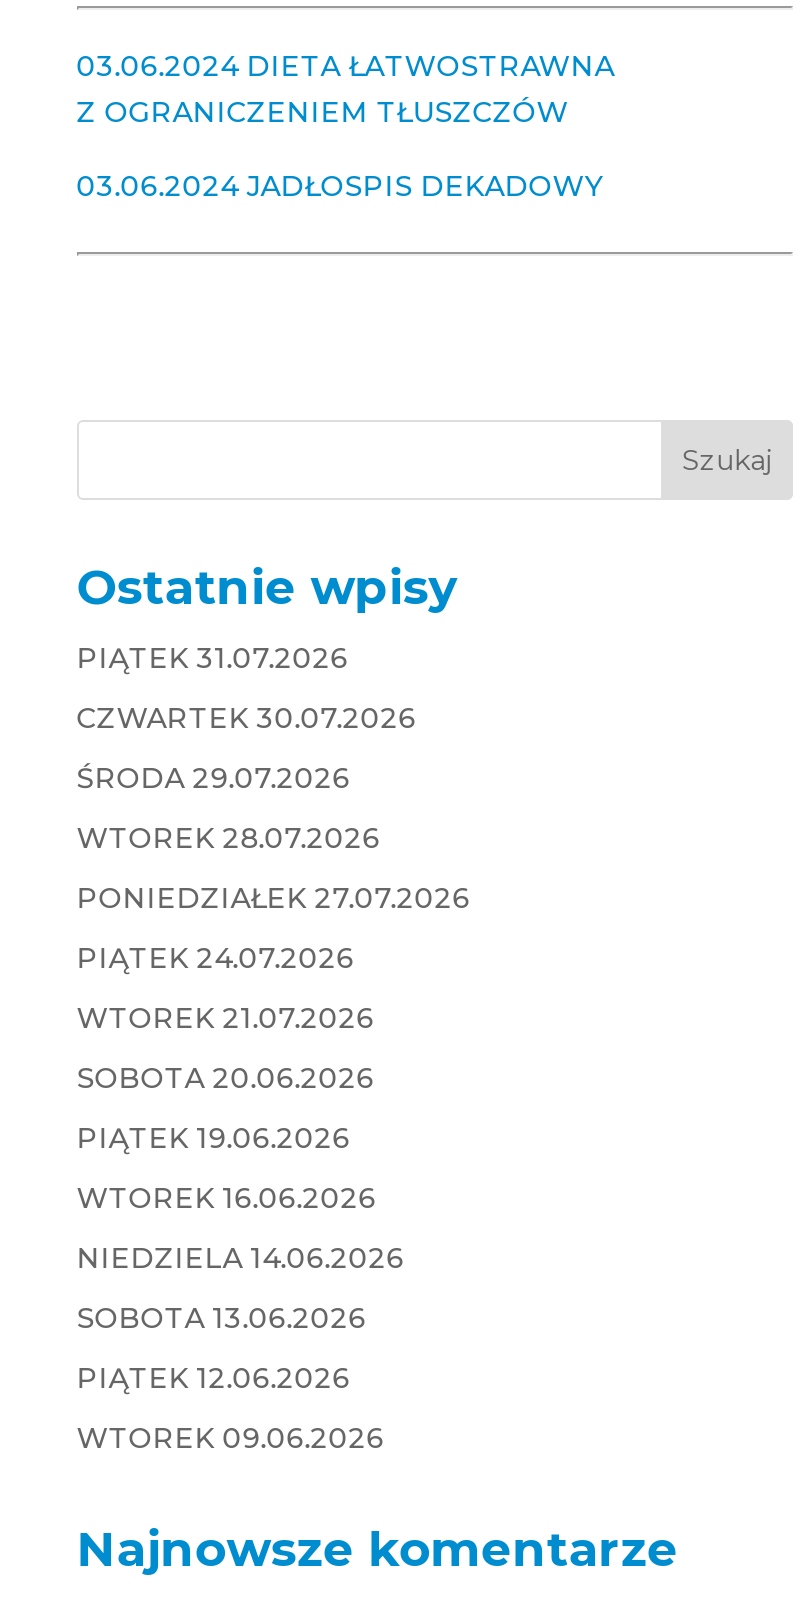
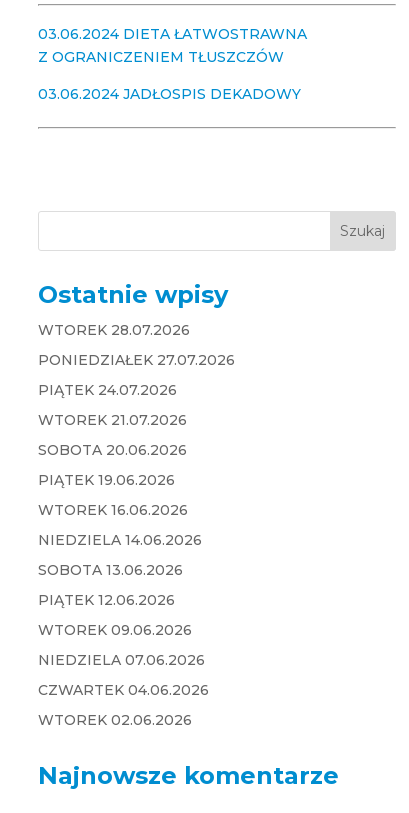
- PIĄTEK 31.07.2026
- CZWARTEK 30.07.2026
- ŚRODA 29.07.2026

moved up: WTOREK 28.07.2026 | PONIEDZIAŁEK 27.07.2026 | PIĄTEK 24.07.2026 | ... | PIĄTEK 12.06.2026 | WTOREK 09.06.2026

+ NIEDZIELA 07.06.2026
+ CZWARTEK 04.06.2026
+ WTOREK 02.06.2026
